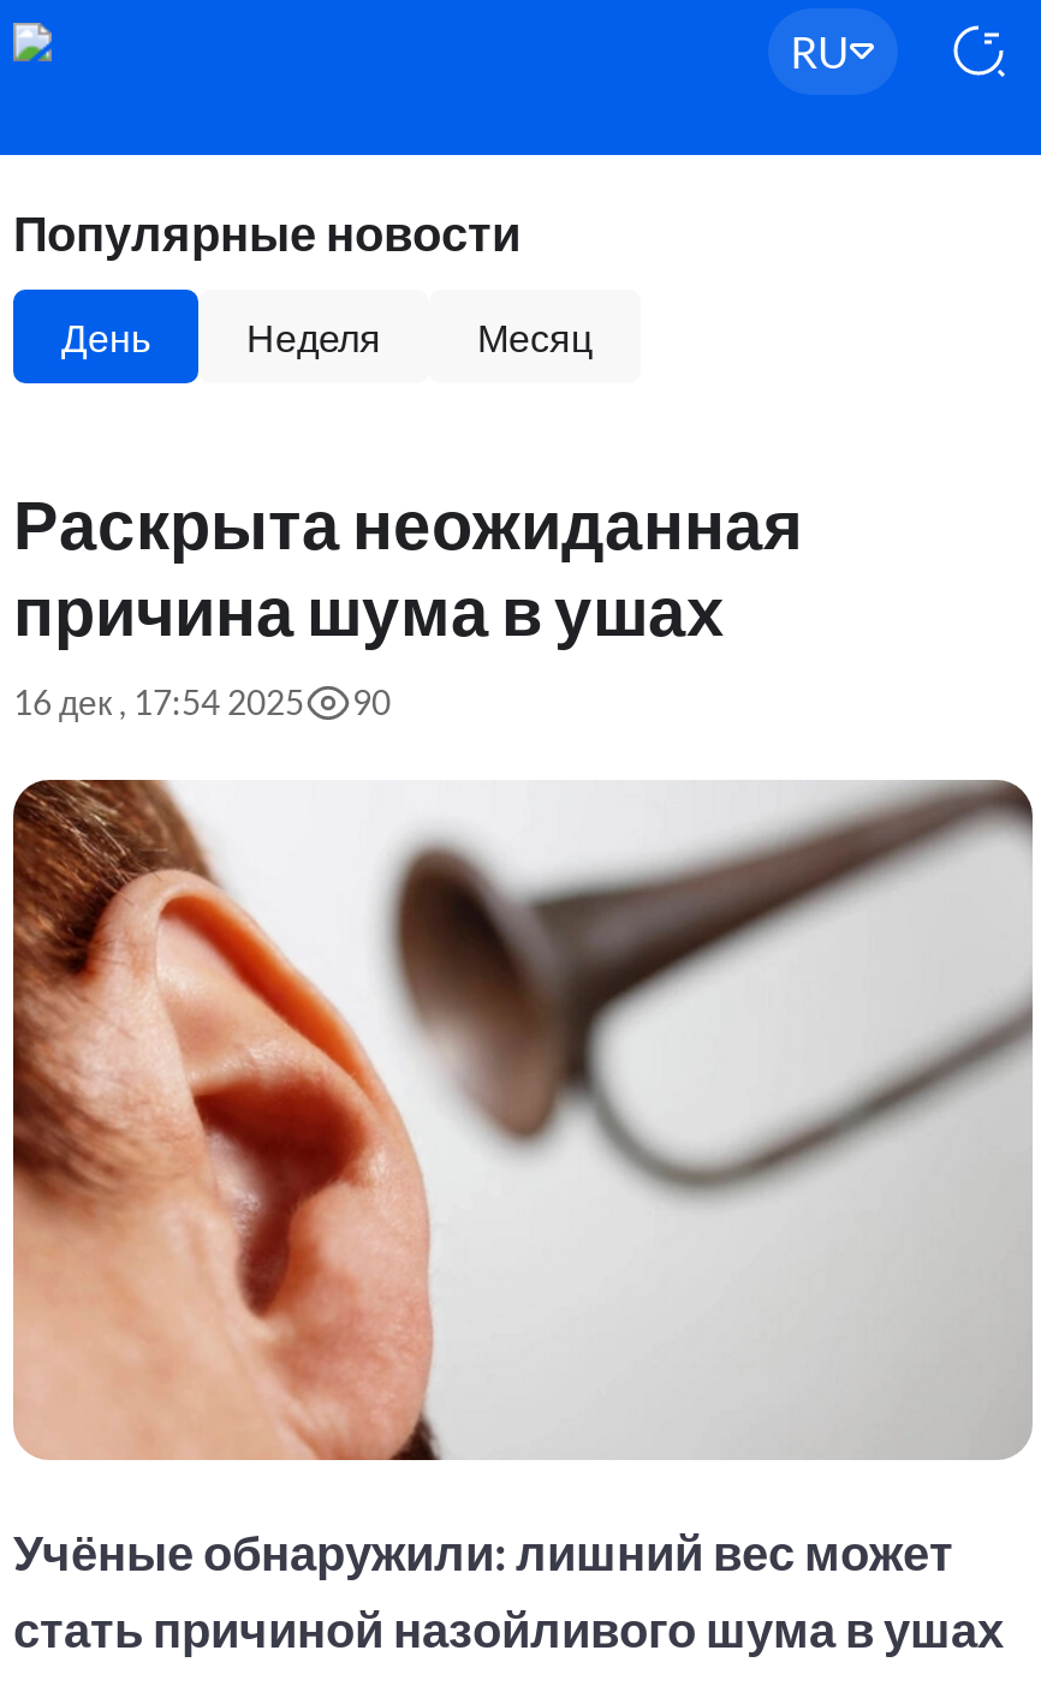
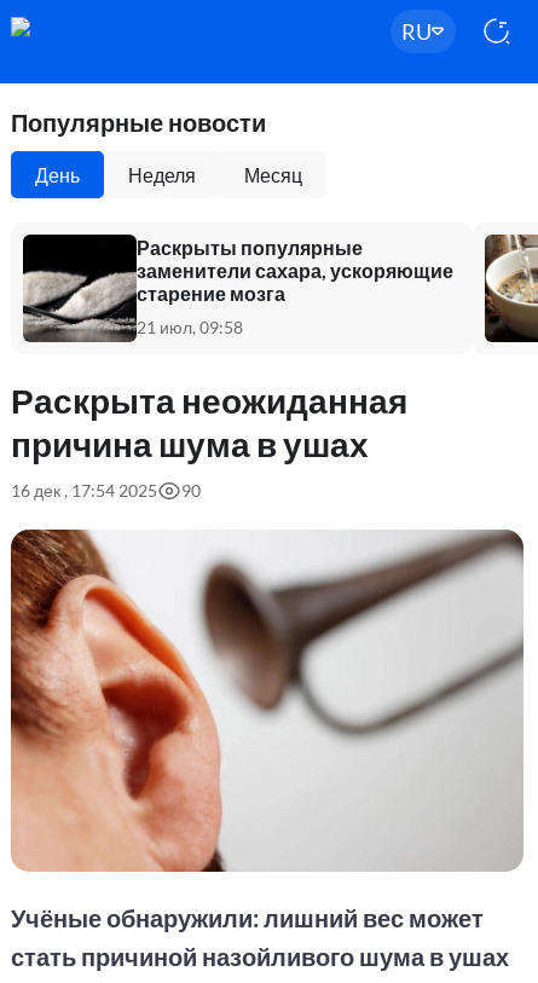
+ [image]
+ Раскрыты популярные
+ заменители сахара, ускоряющие
+ старение мозга
+ 21 июл, 09:58

+ [image]
